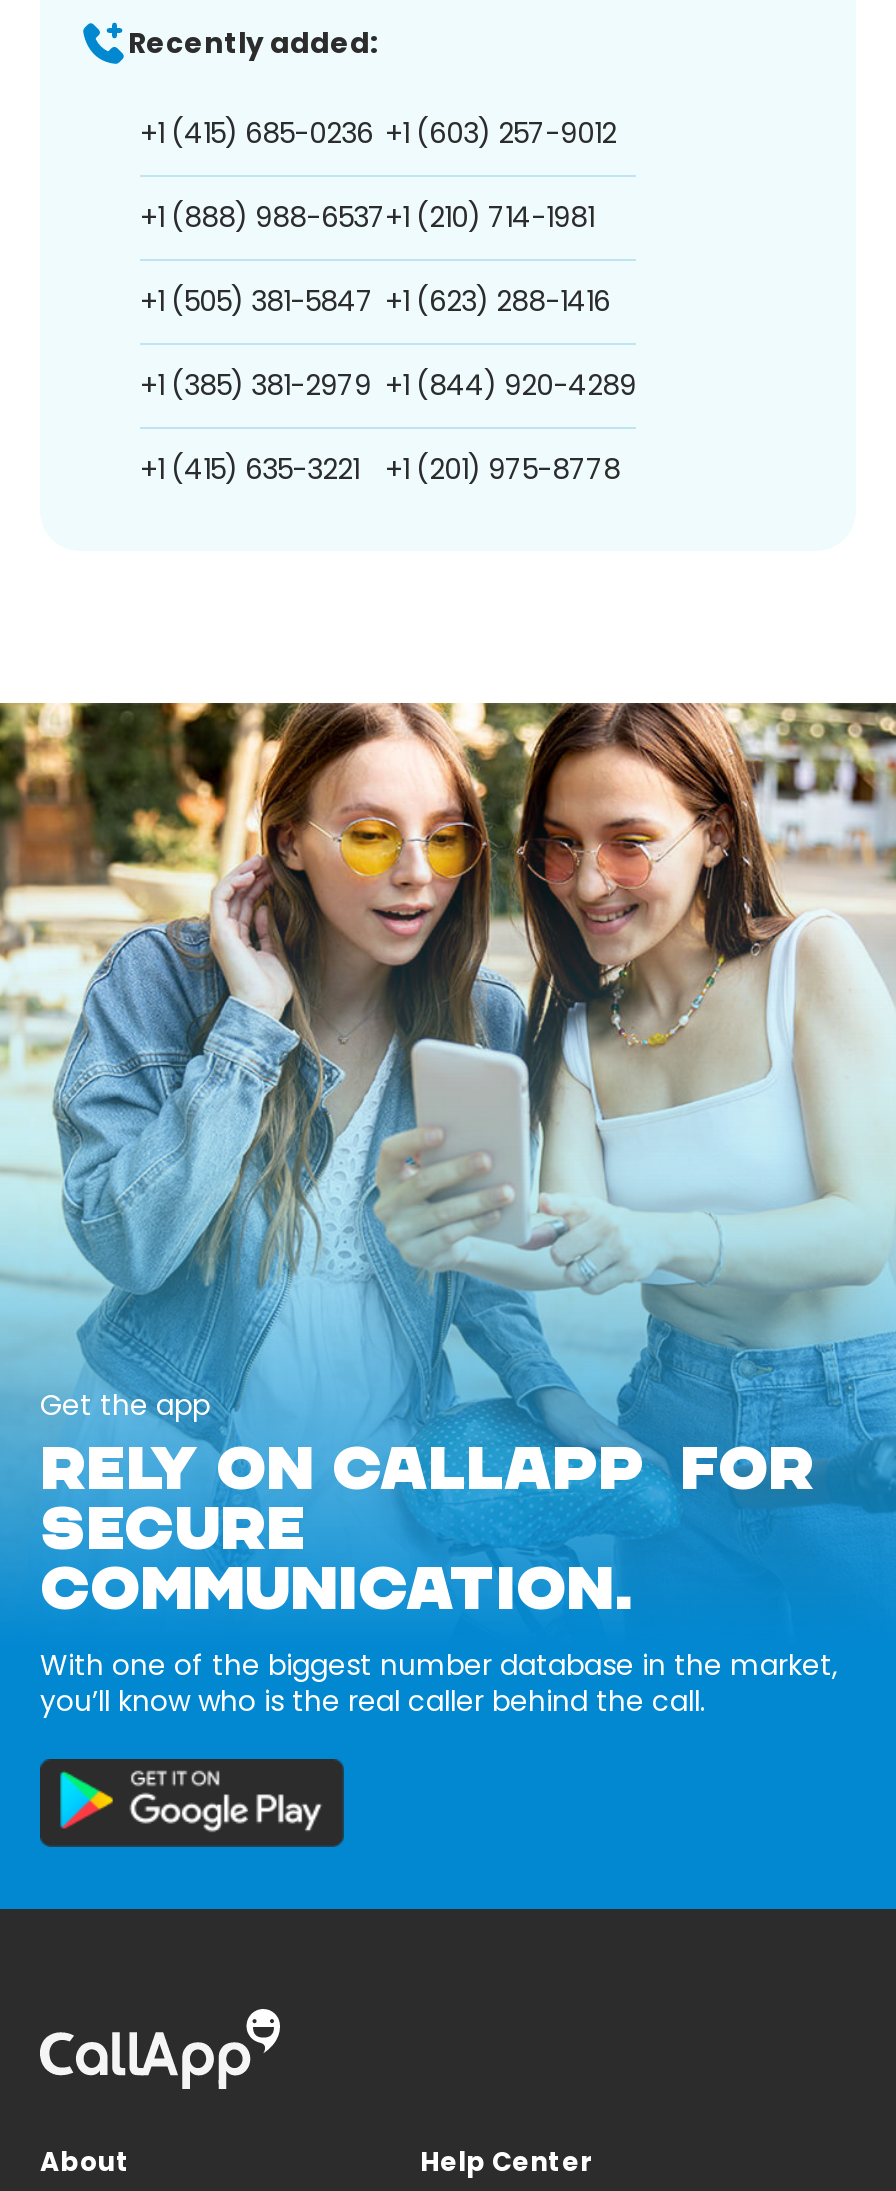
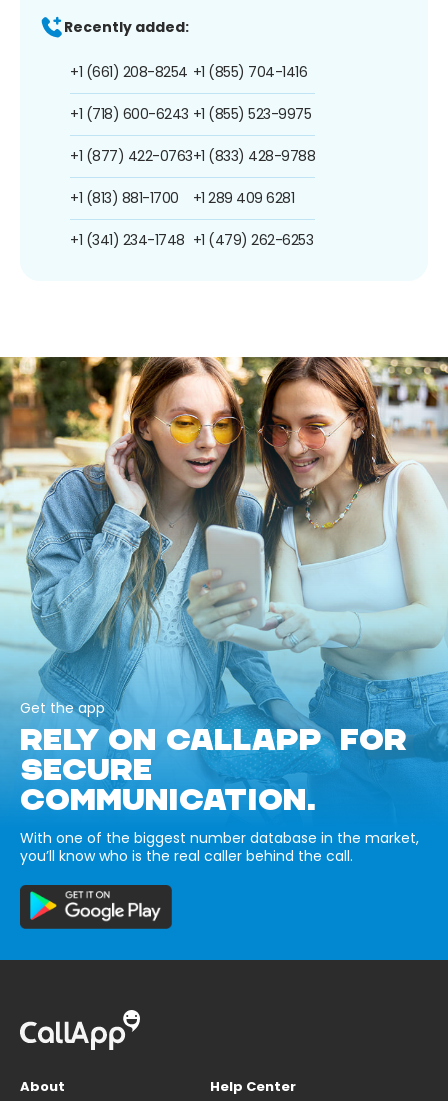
- +1 (415) 685-0236
+ +1 (661) 208-8254

- +1 (603) 257-9012
+ +1 (855) 704-1416

- +1 (888) 988-6537
+ +1 (718) 600-6243

- +1 (210) 714-1981
+ +1 (855) 523-9975

- +1 (505) 381-5847
+ +1 (877) 422-0763

- +1 (623) 288-1416
+ +1 (833) 428-9788

- +1 (385) 381-2979
+ +1 (813) 881-1700

- +1 (844) 920-4289
+ +1 289 409 6281

- +1 (415) 635-3221
+ +1 (341) 234-1748

- +1 (201) 975-8778
+ +1 (479) 262-6253
